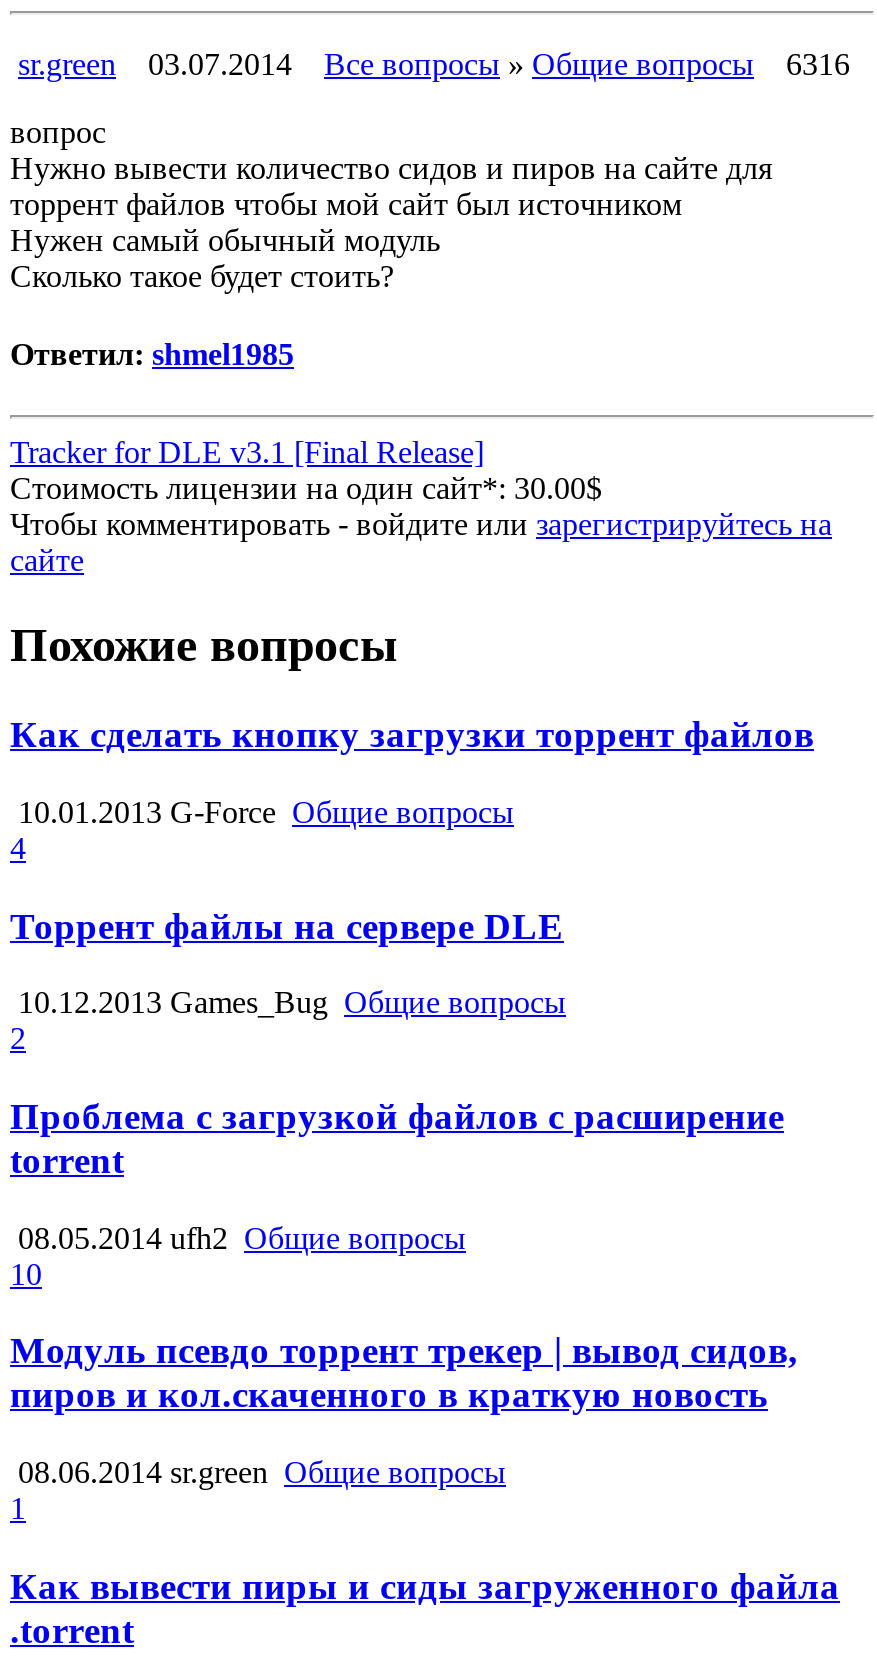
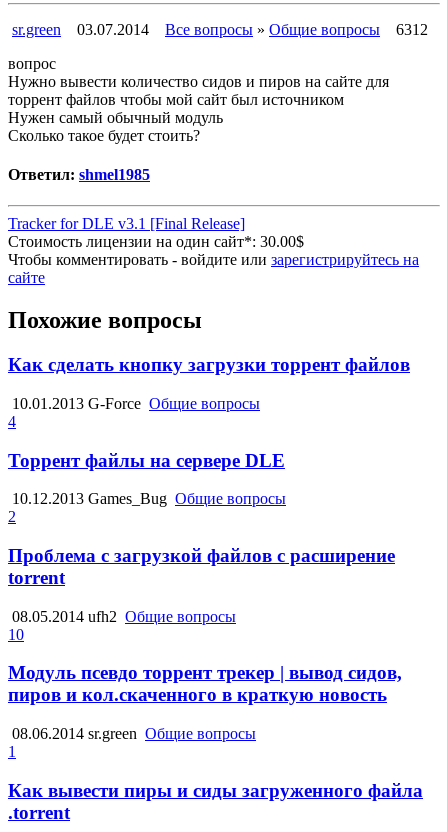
- sr.green 03.07.2014 Все вопросы» Общие вопросы 6316
+ sr.green 03.07.2014 Все вопросы» Общие вопросы 6312
